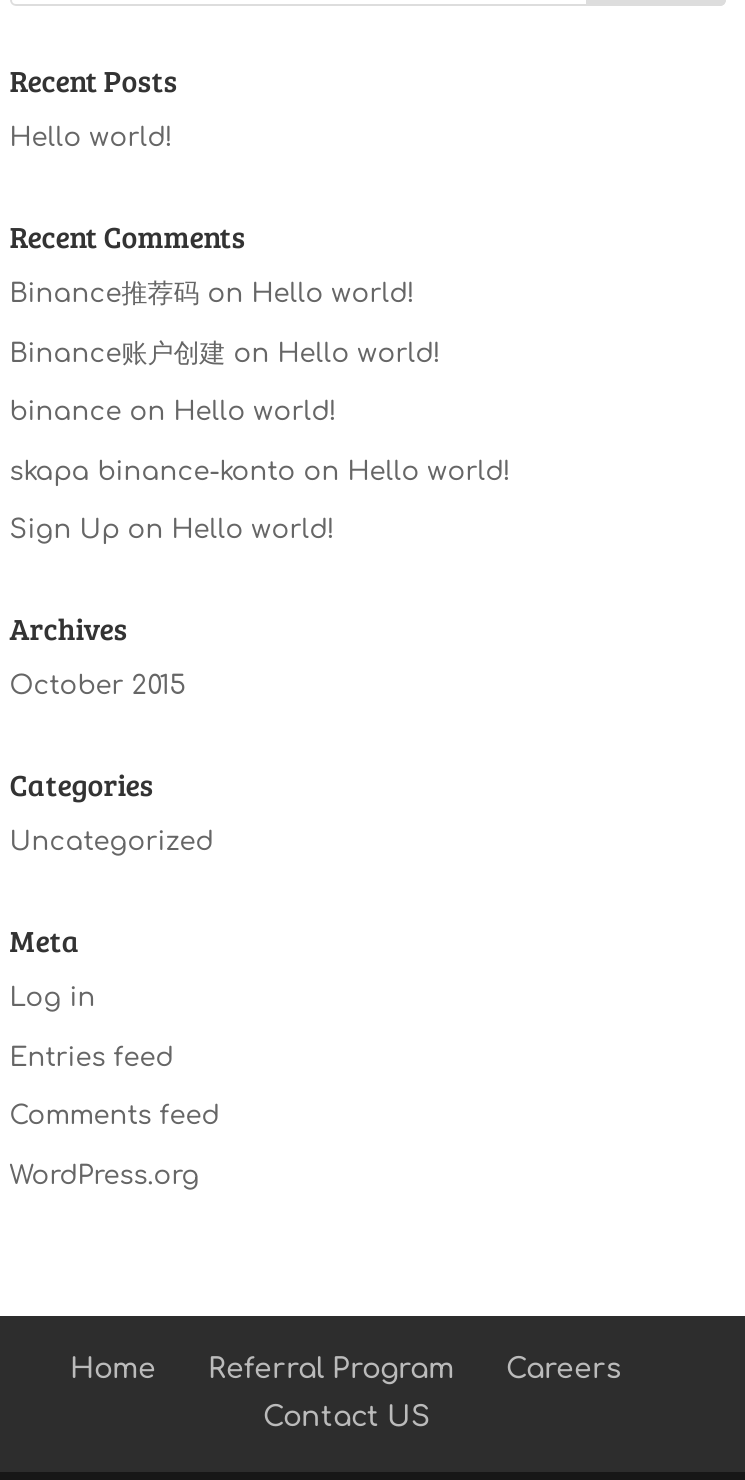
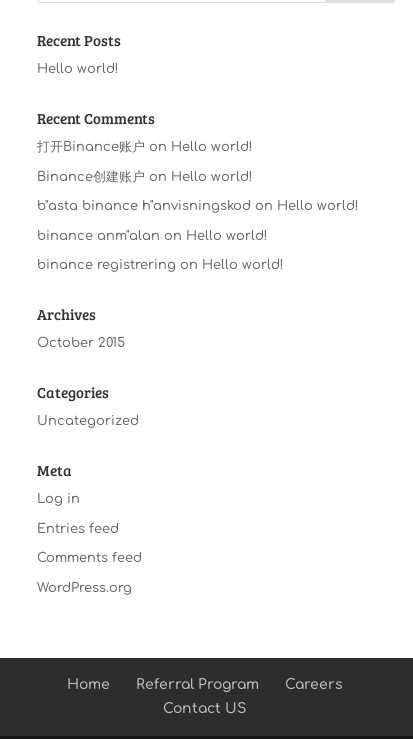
- Binance推荐码on Hello world!
+ 打开Binance账户on Hello world!

- Binance账户创建on Hello world!
+ Binance创建账户on Hello world!

- binance on Hello world!
+ b"asta binance h"anvisningskod on Hello world!

- skapa binance-konto on Hello world!
+ binance anm"alan on Hello world!

- Sign Up on Hello world!
+ binance registrering on Hello world!
